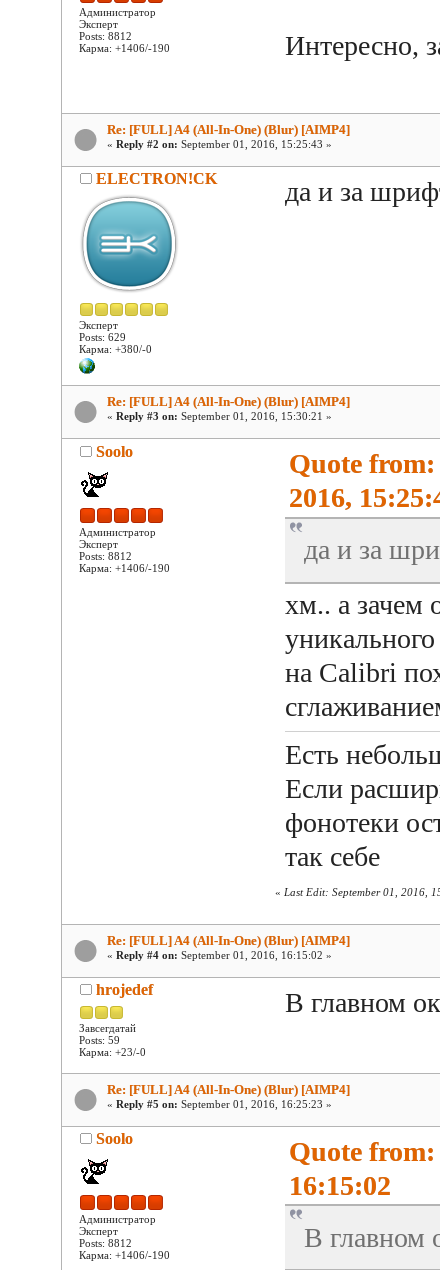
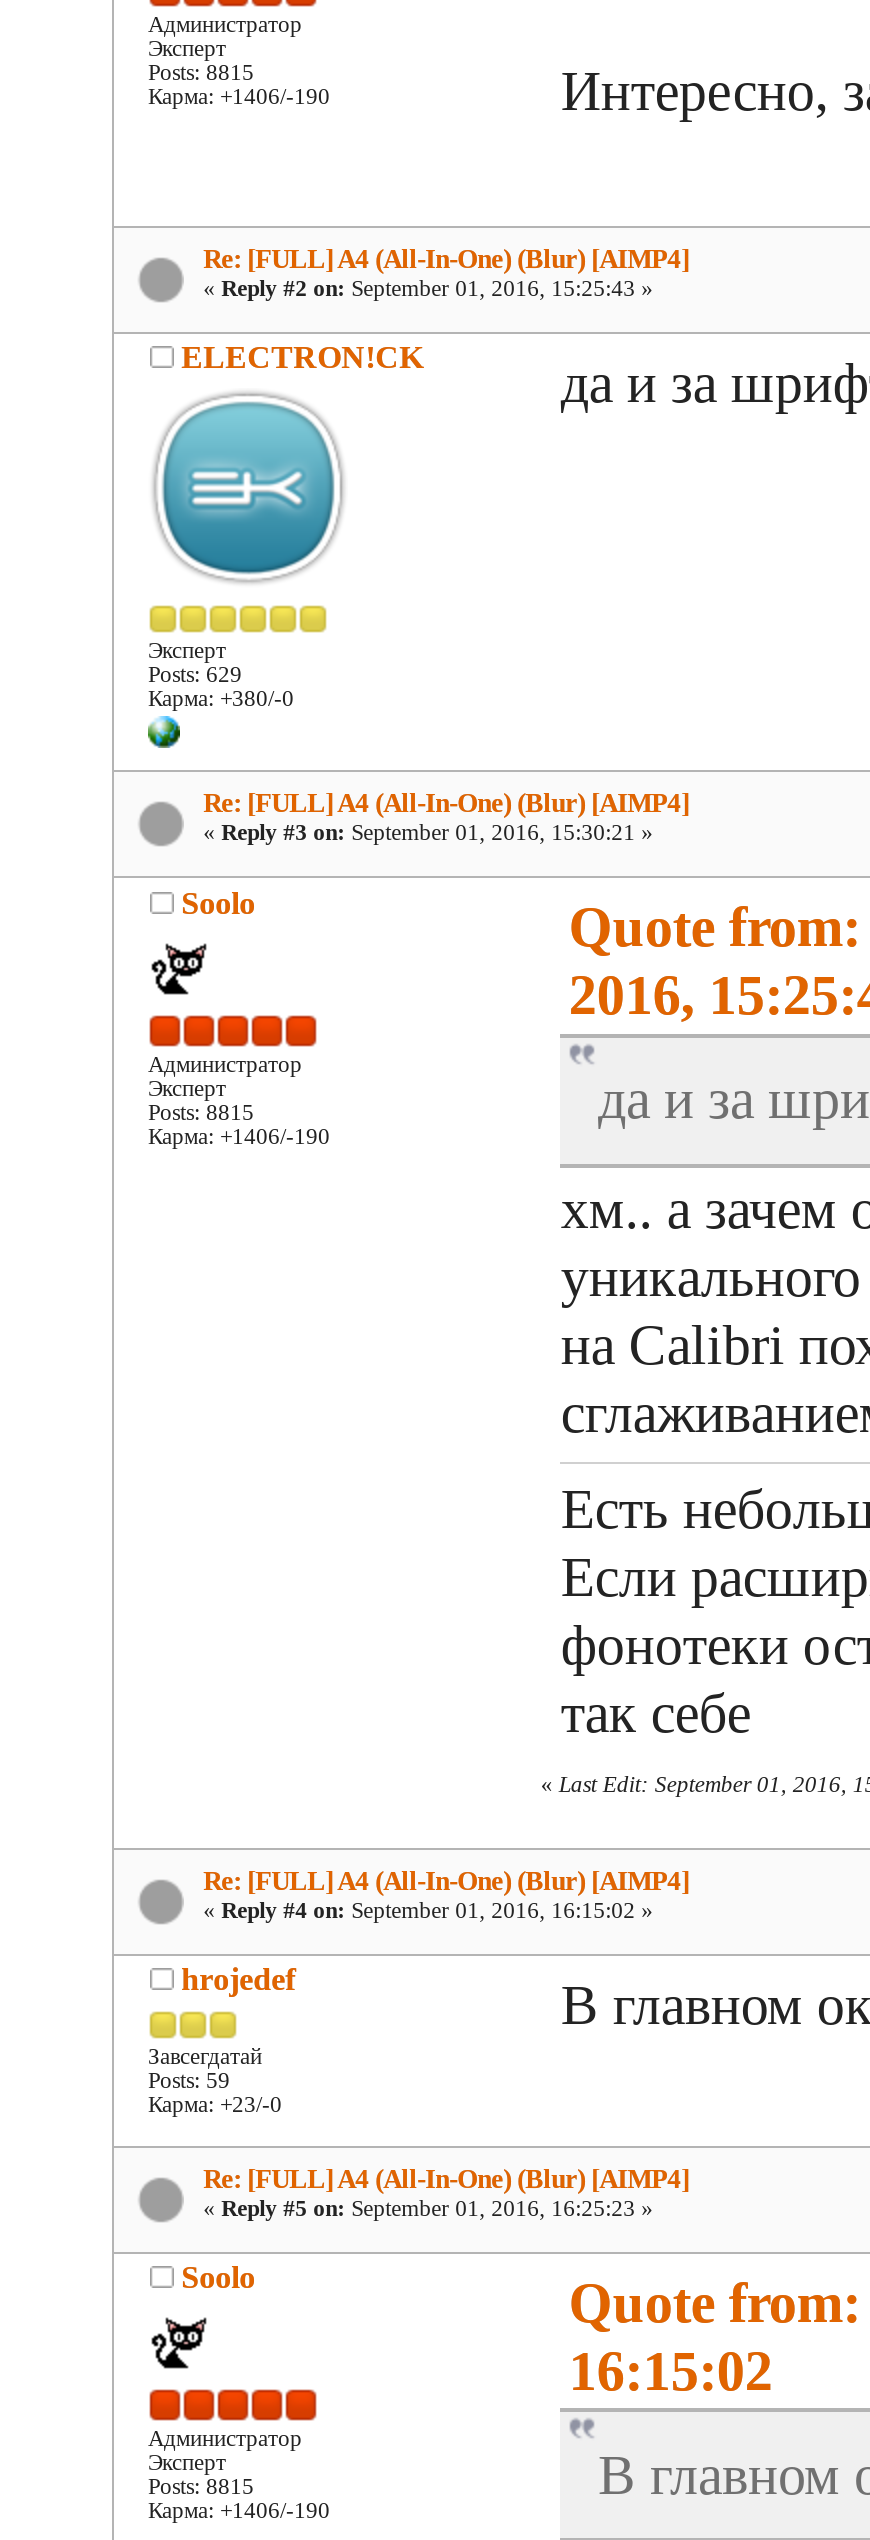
- Posts: 8812
+ Posts: 8815

- Posts: 8812
+ Posts: 8815

- Posts: 8812
+ Posts: 8815
